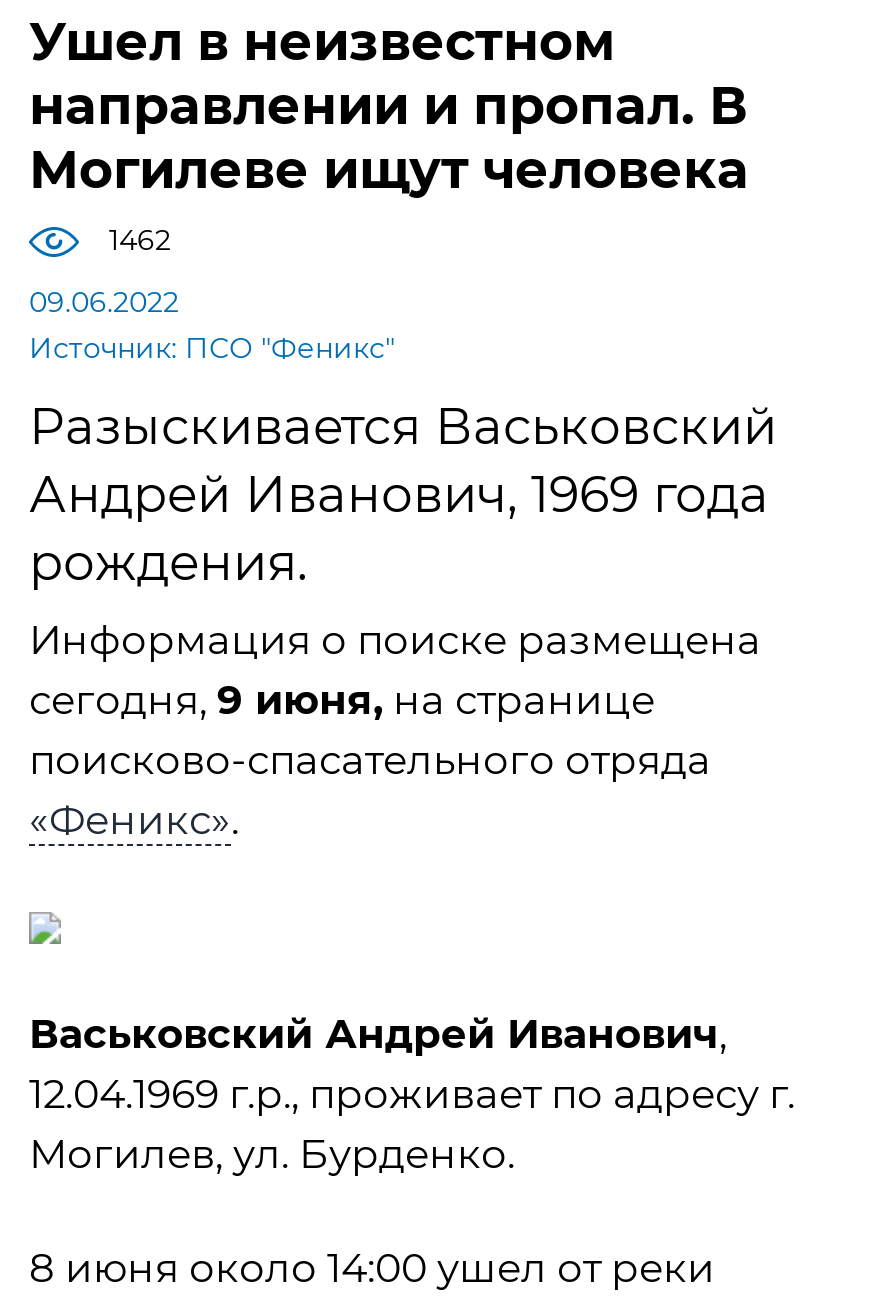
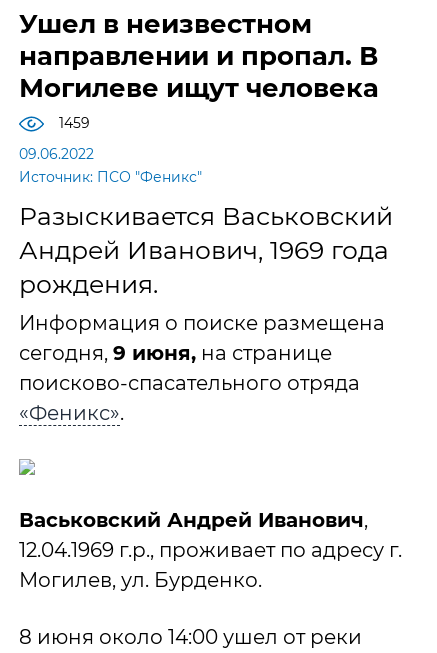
- 1462
+ 1459
